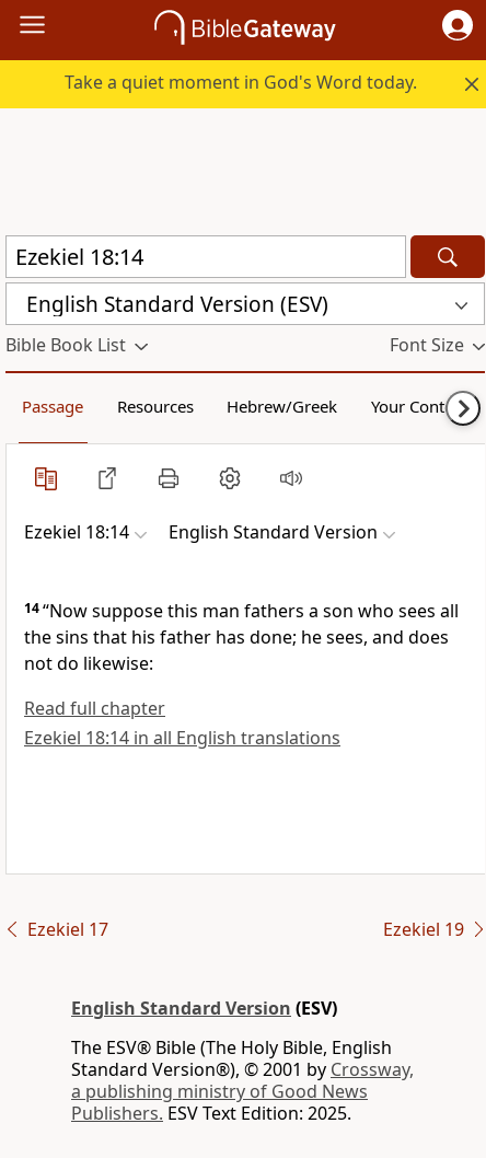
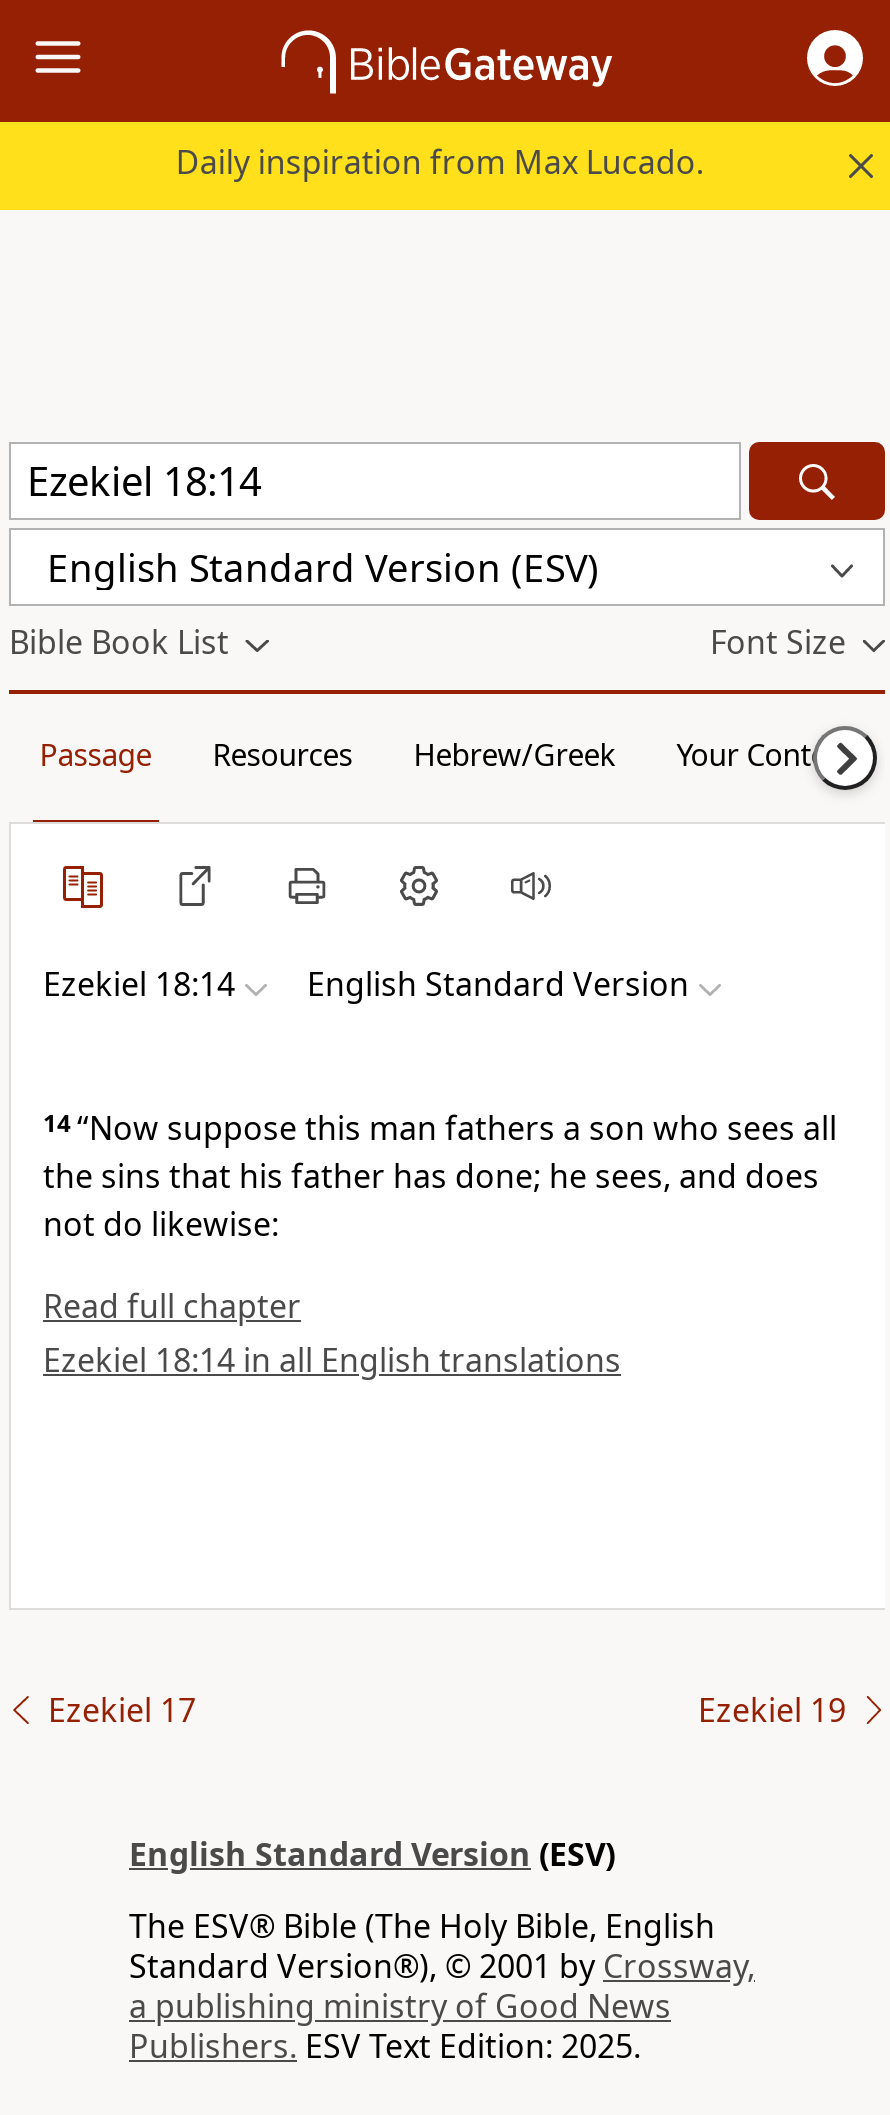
- Take a quiet moment in God's Word today.
+ Daily inspiration from Max Lucado.
